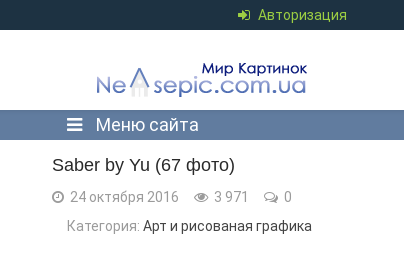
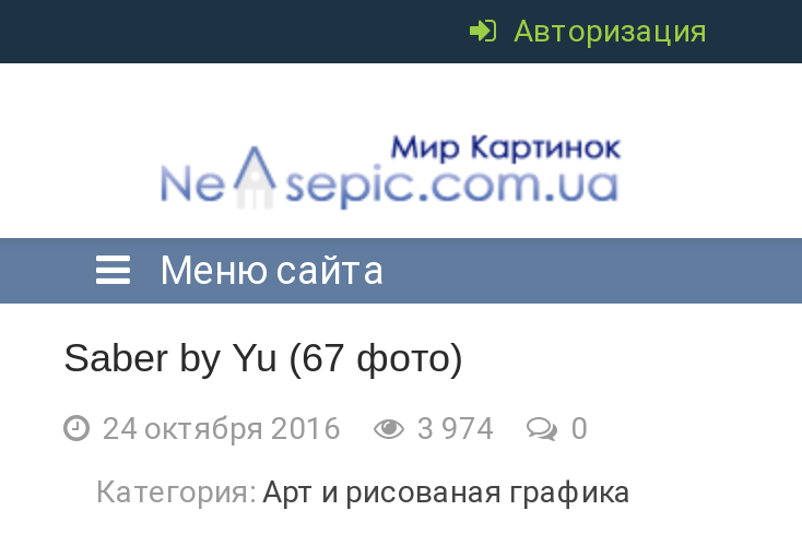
- 24 октября 2016 3 971 0
+ 24 октября 2016 3 974 0
